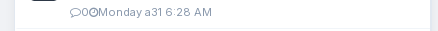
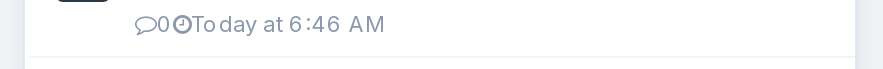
- 0 Monday a31 6:28 AM
+ 0 Today at 6:46 AM
